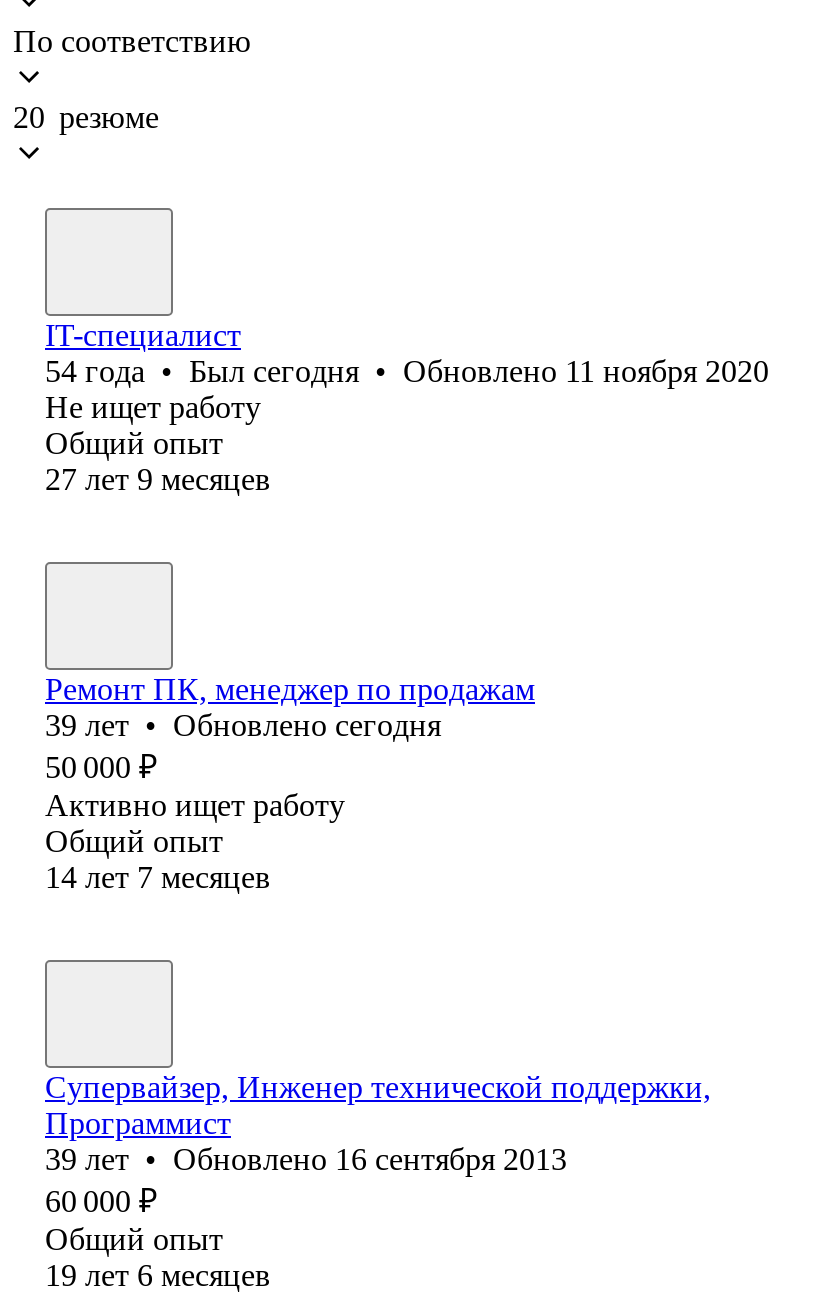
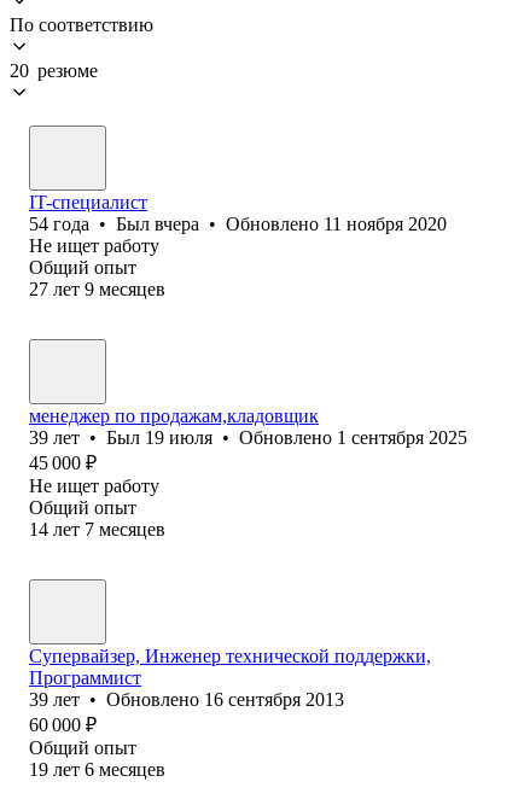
- 54 года • Был сегодня • Обновлено 11 ноября 2020
+ 54 года • Был вчера • Обновлено 11 ноября 2020

- Ремонт ПК, менеджер по продажам
- 39 лет • Обновлено сегодня
- 50 000 ₽
- Активно ищет работу
+ менеджер по продажам,кладовщик
+ 39 лет • Был 19 июля • Обновлено 1 сентября 2025
+ 45 000 ₽
+ Не ищет работу
